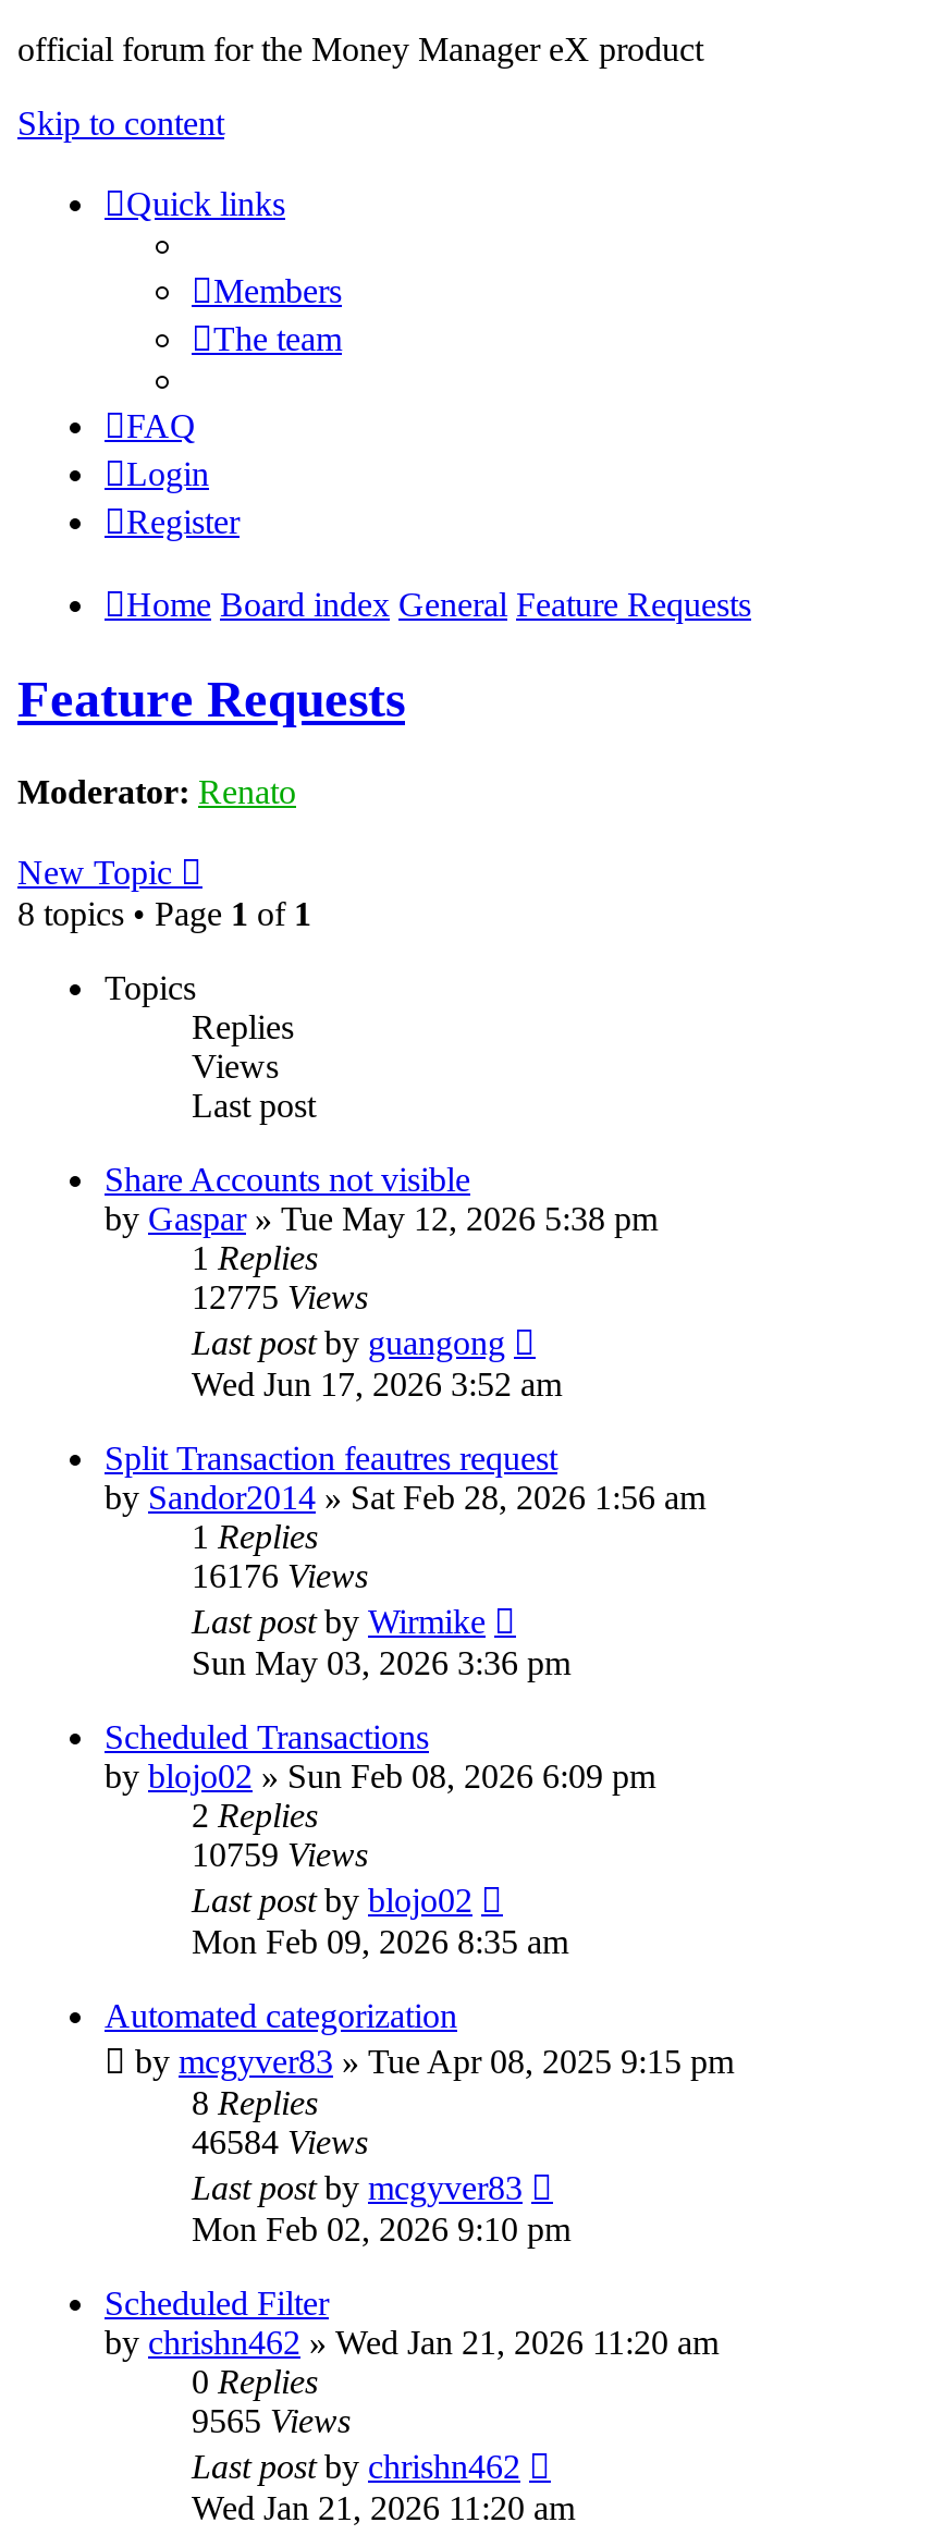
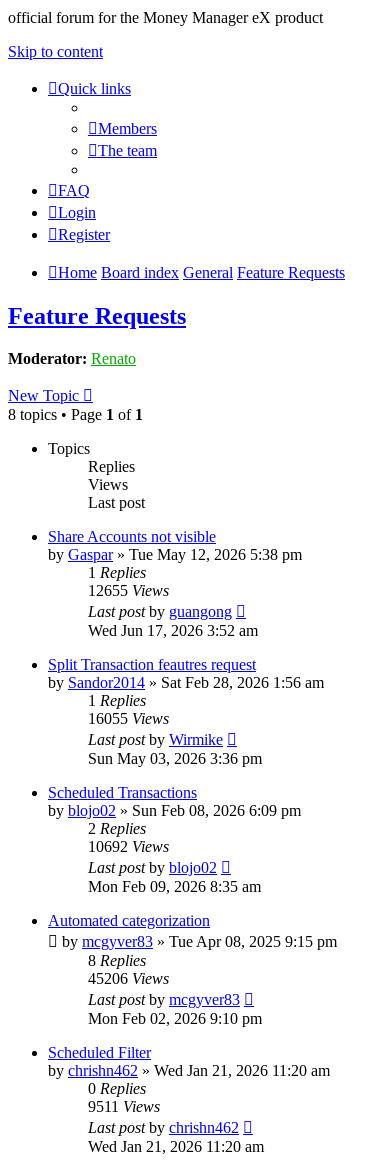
- 12775 Views
+ 12655 Views

- 16176 Views
+ 16055 Views

- 10759 Views
+ 10692 Views

- 46584 Views
+ 45206 Views

- 9565 Views
+ 9511 Views
